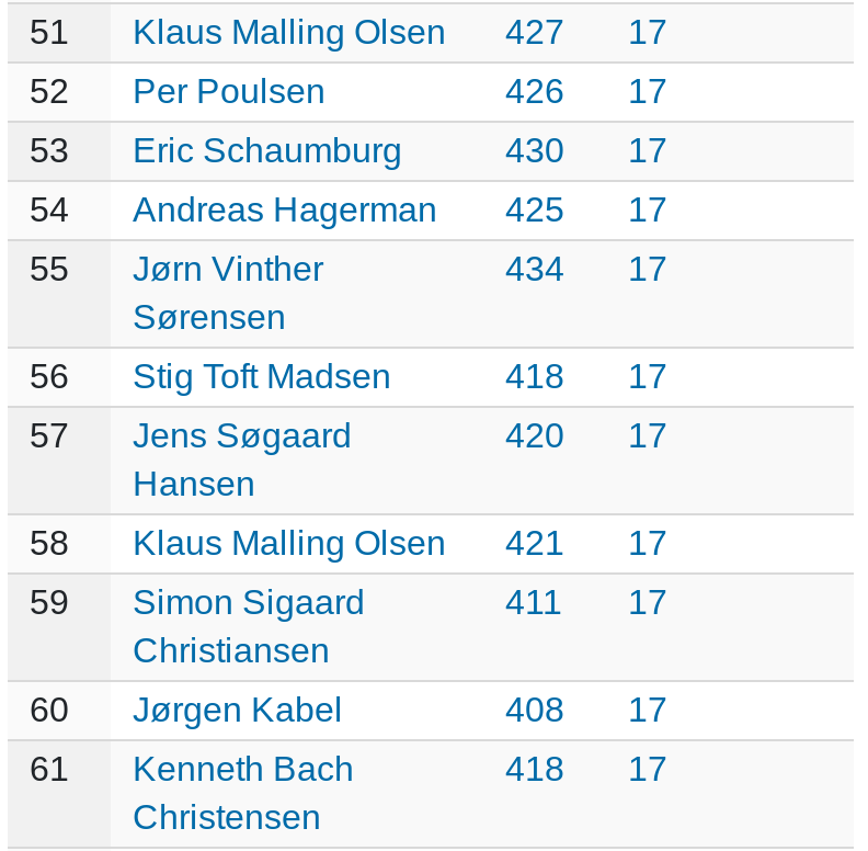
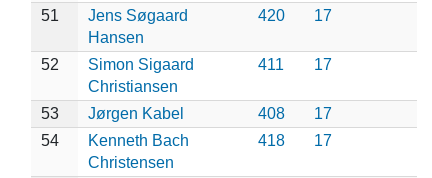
- Klaus Malling Olsen
- 427
- 17
- 52
- Per Poulsen
- 426
- 17
- 53
- Eric Schaumburg
- 430
- 17
- 54
- Andreas Hagerman
- 425
- 17
- 55
- Jørn Vinther
- Sørensen

- 434
- 17
- 56
- Stig Toft Madsen
- 418
- 17
- 57

- 58
- Klaus Malling Olsen
- 421
- 17
- 59
+ 52

- 60 Jørgen Kabel
+ 53 Jørgen Kabel

- 61 Kenneth Bach
+ 54 Kenneth Bach
